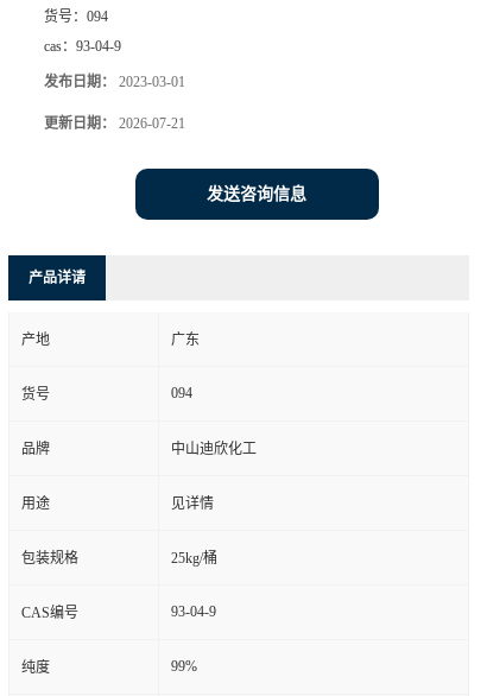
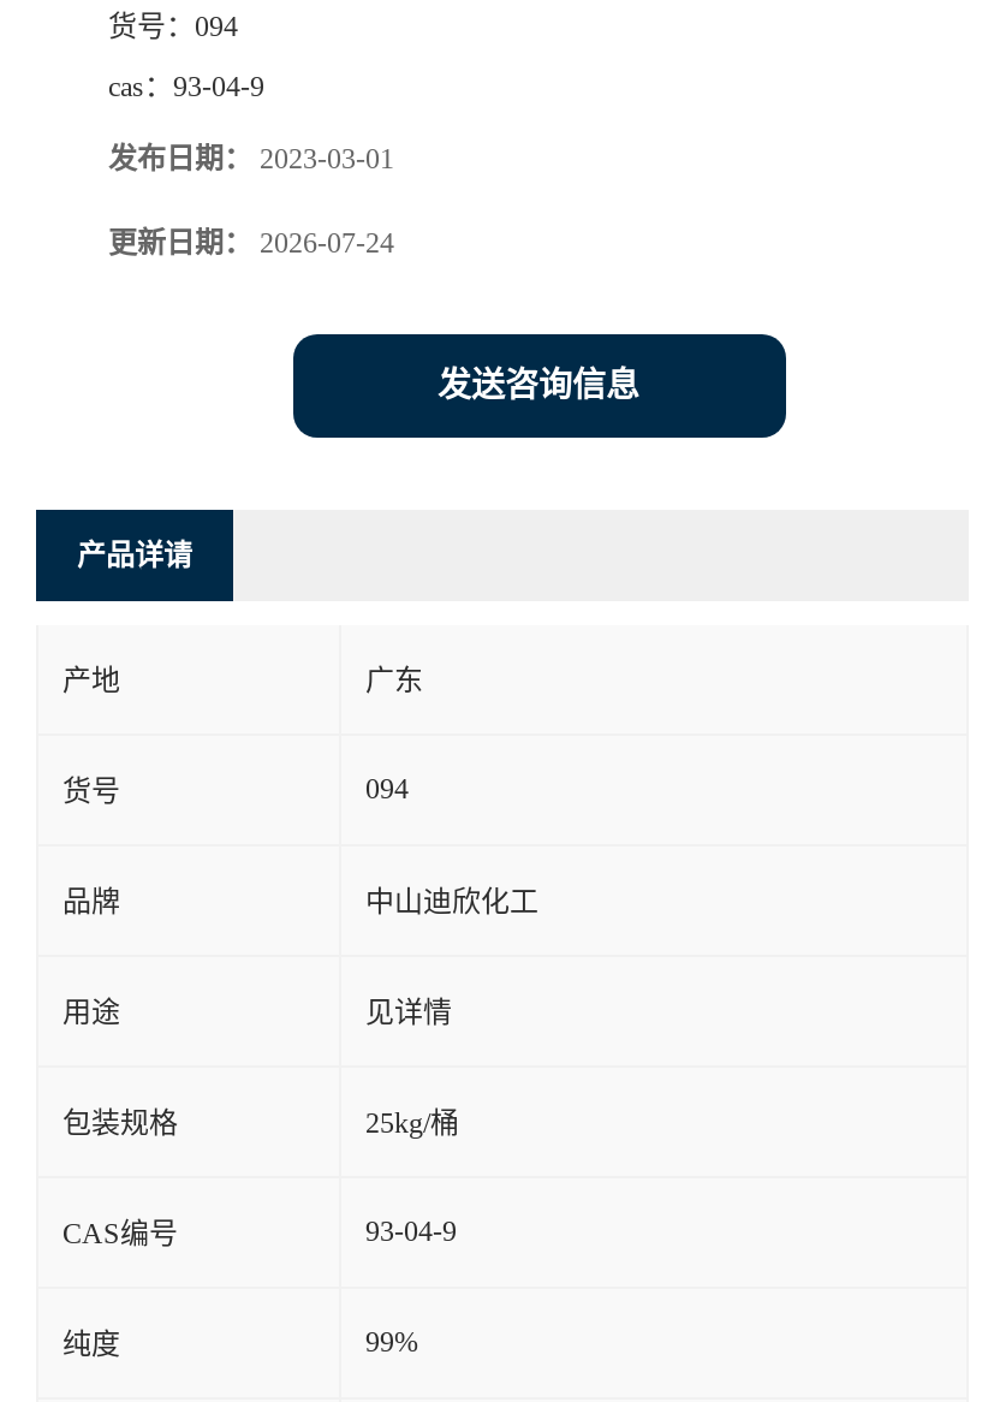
- 更新日期：2026-07-21
+ 更新日期：2026-07-24
